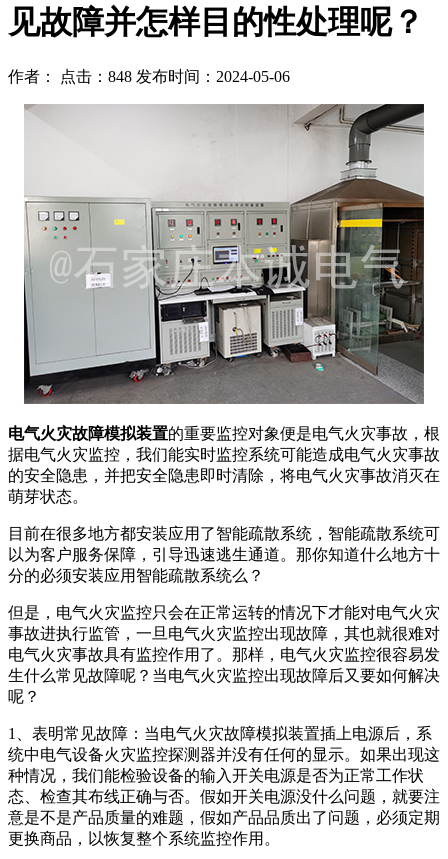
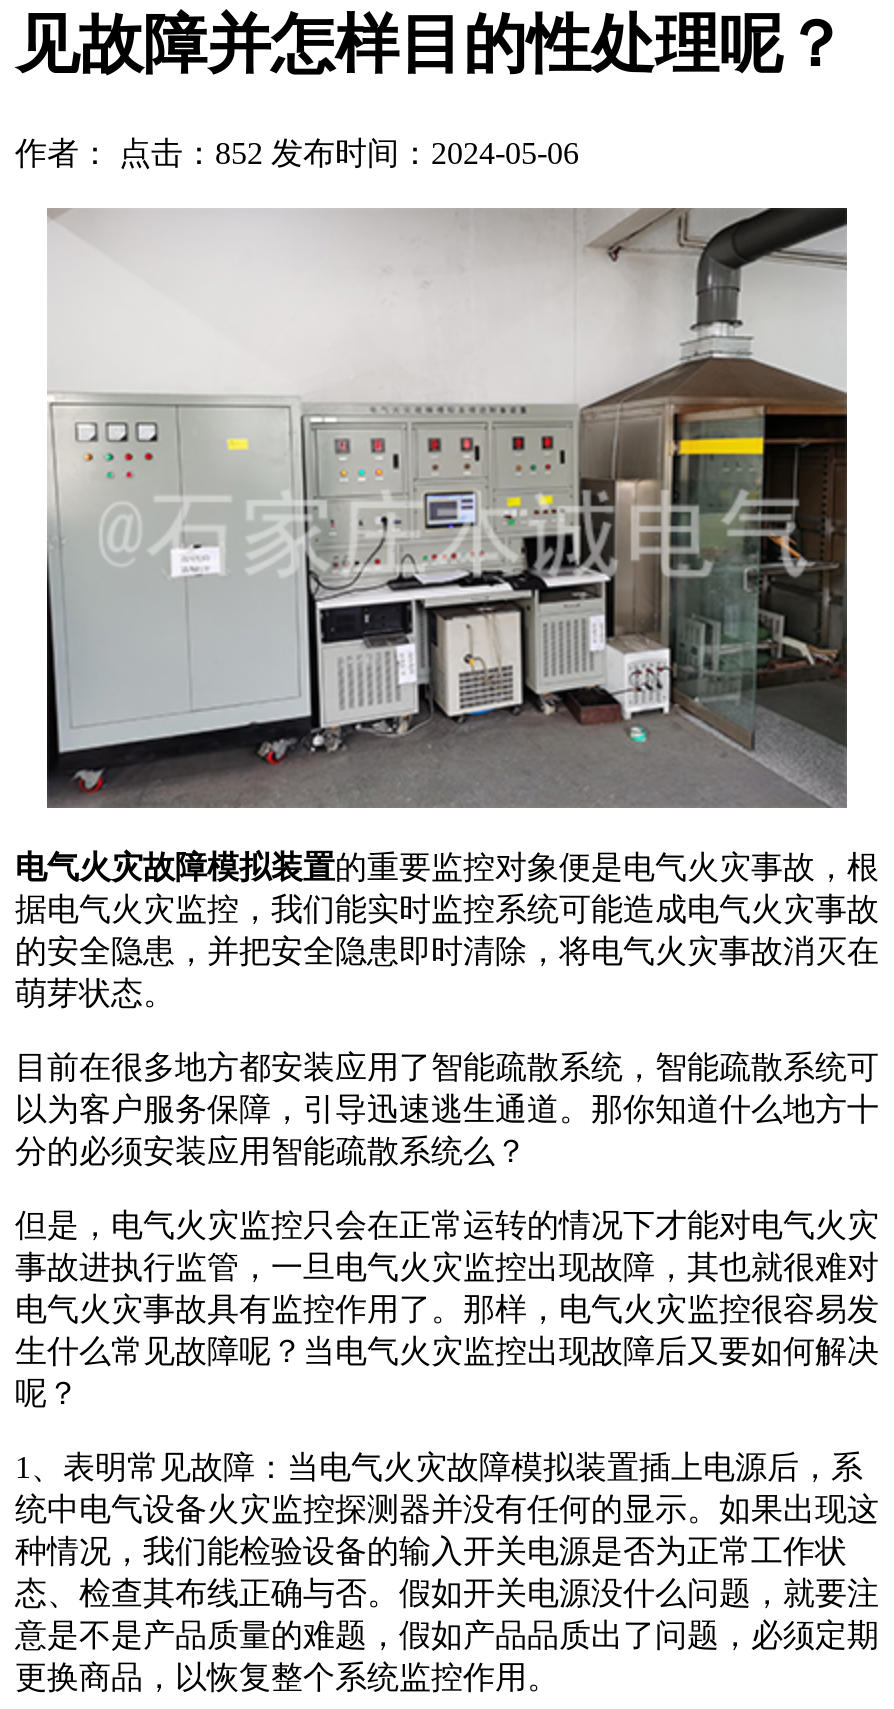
- 作者： 点击：848 发布时间：2024-05-06
+ 作者： 点击：852 发布时间：2024-05-06
